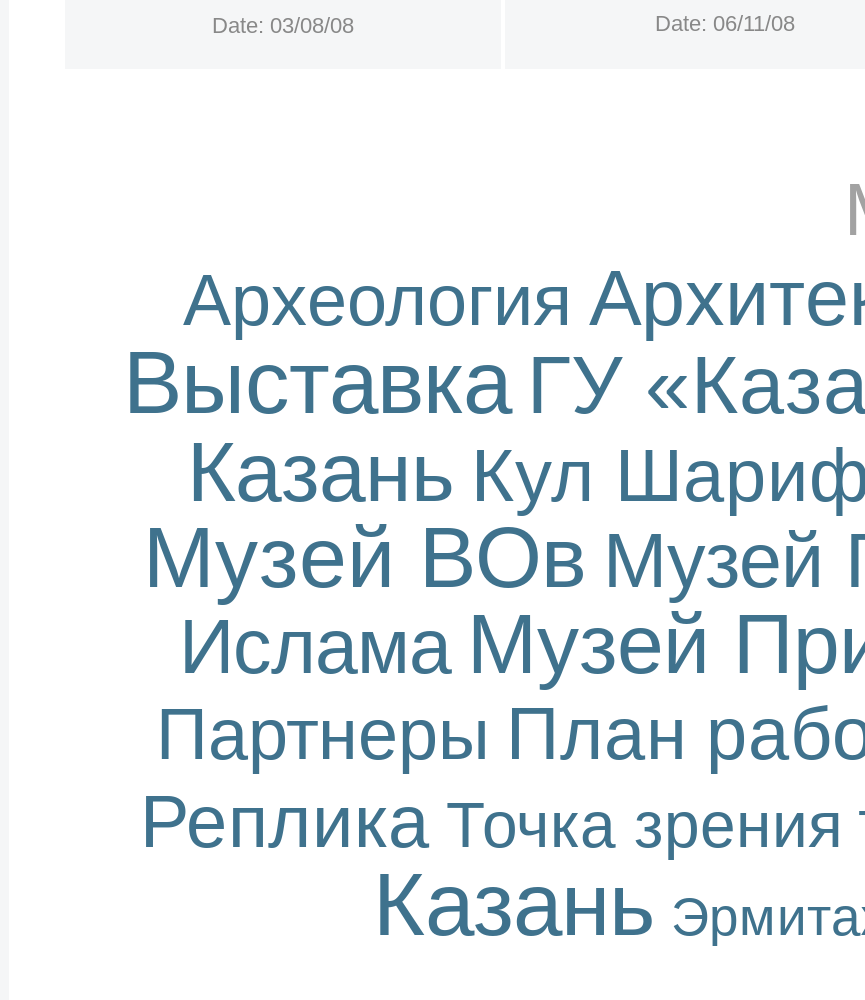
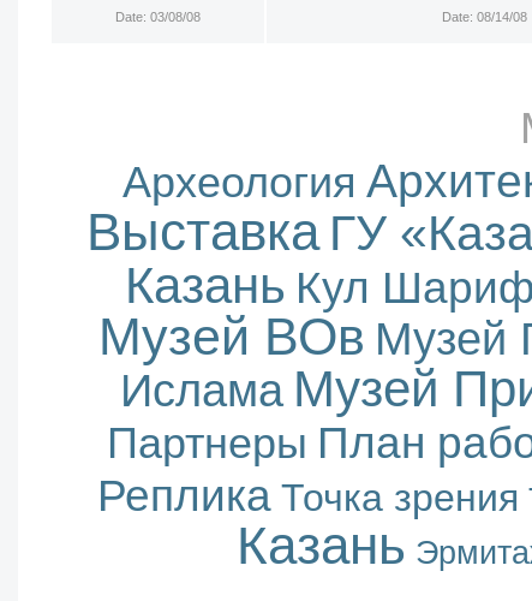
- Date: 06/11/08
+ Date: 08/14/08
